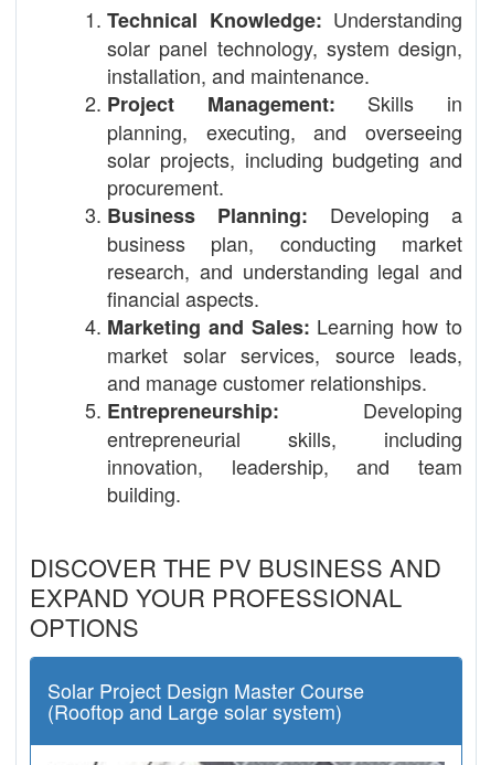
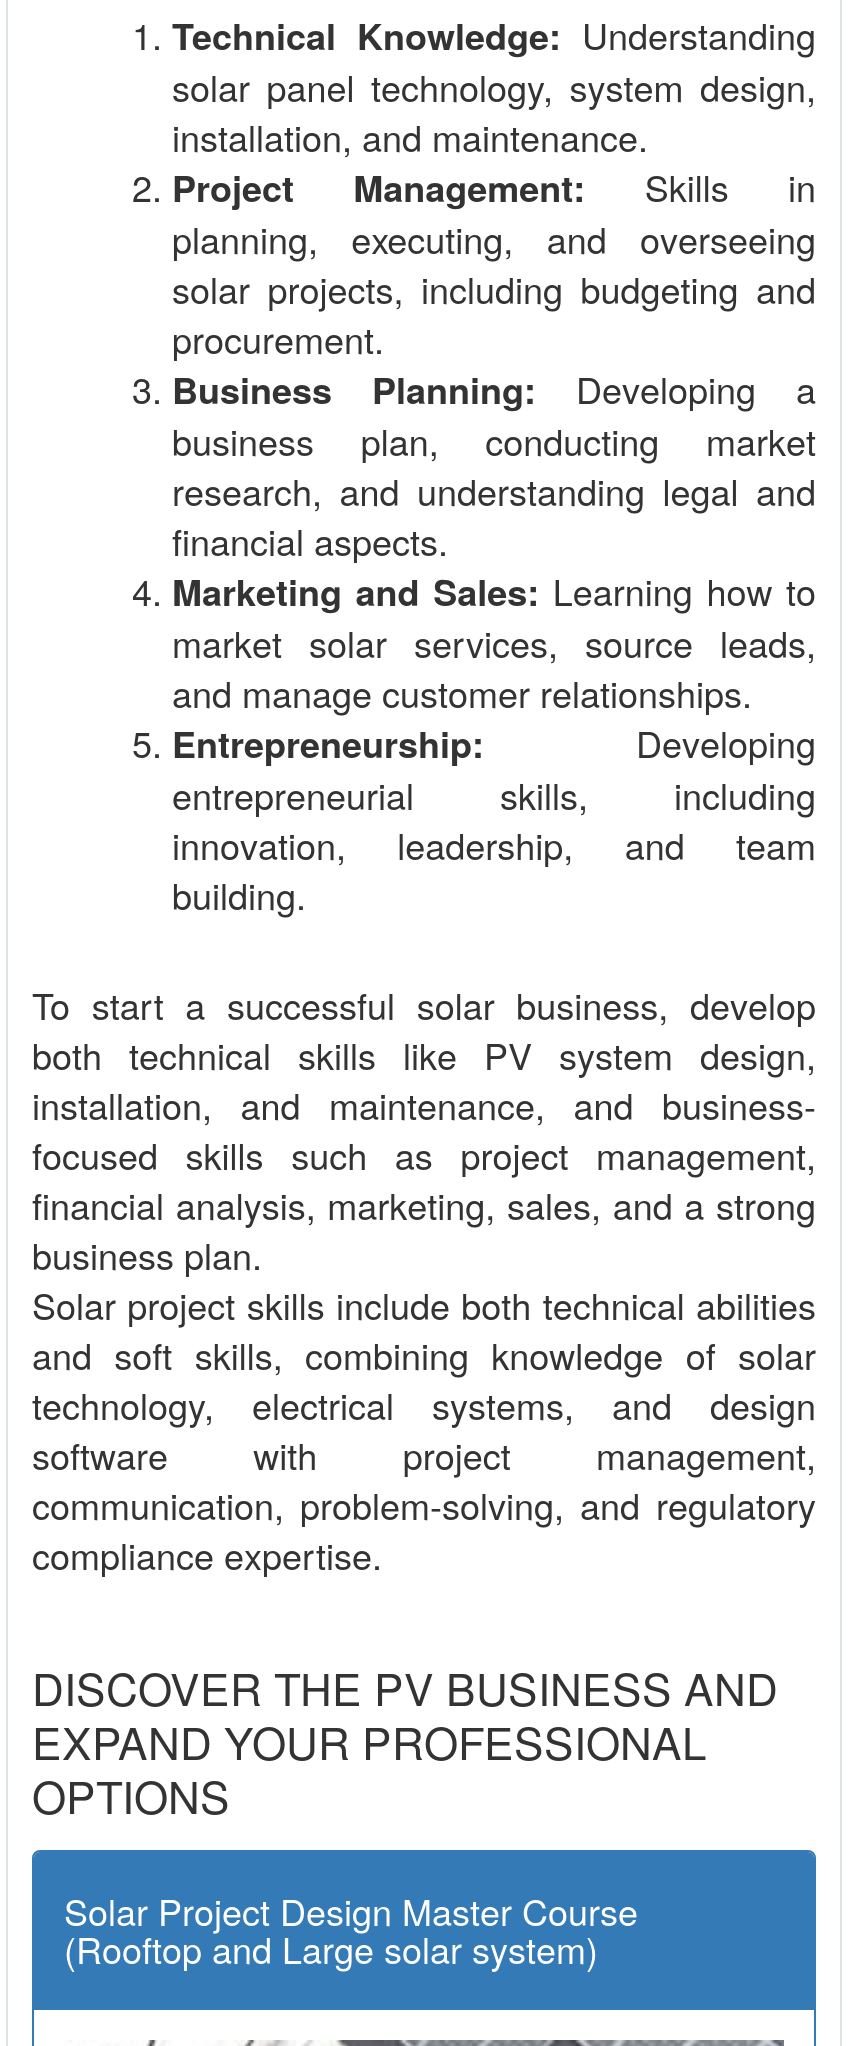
+ To start a successful solar business, develop
+ both technical skills like PV system design,
+ installation, and maintenance, and business-
+ focused skills such as project management,
+ financial analysis, marketing, sales, and a strong
+ business plan.
+ Solar project skills include both technical abilities
+ and soft skills, combining knowledge of solar
+ technology, electrical systems, and design
+ software with project management,
+ communication, problem-solving, and regulatory
+ compliance expertise.
